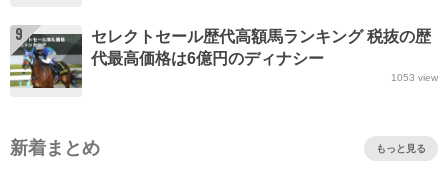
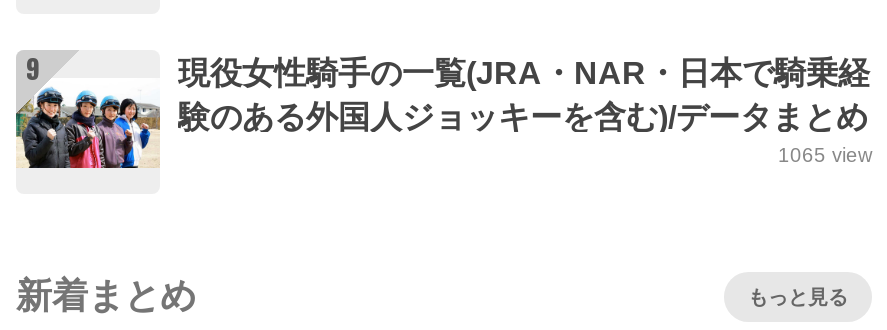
- [image]
- セレクトセール歴代高額馬ランキング 税抜の歴
- 代最高価格は6億円のディナシー
- 1053 view
+ [image]
+ 現役女性騎手の一覧(JRA・NAR・日本で騎乗経
+ 験のある外国人ジョッキーを含む)/データまとめ
+ 1065 view
